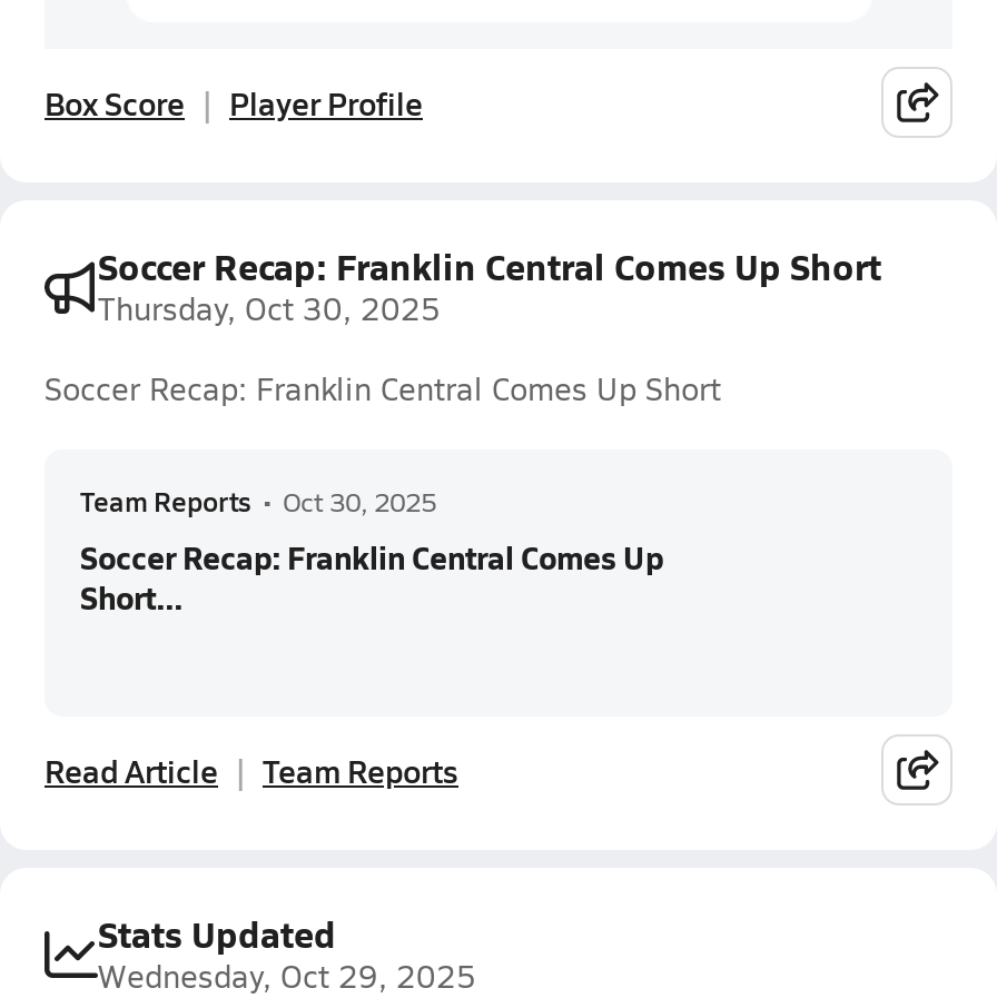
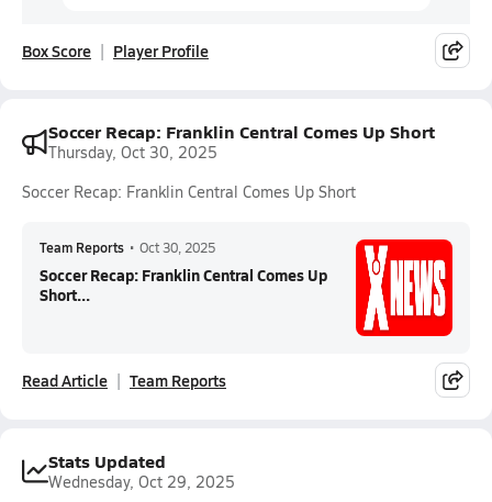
+ [image]
